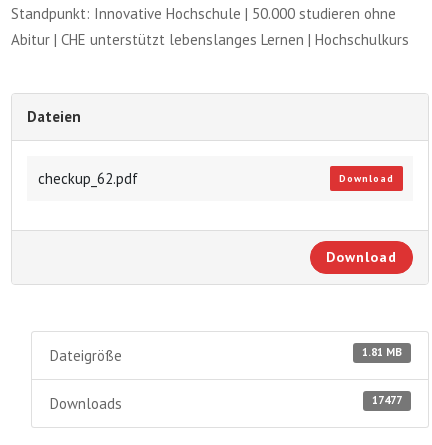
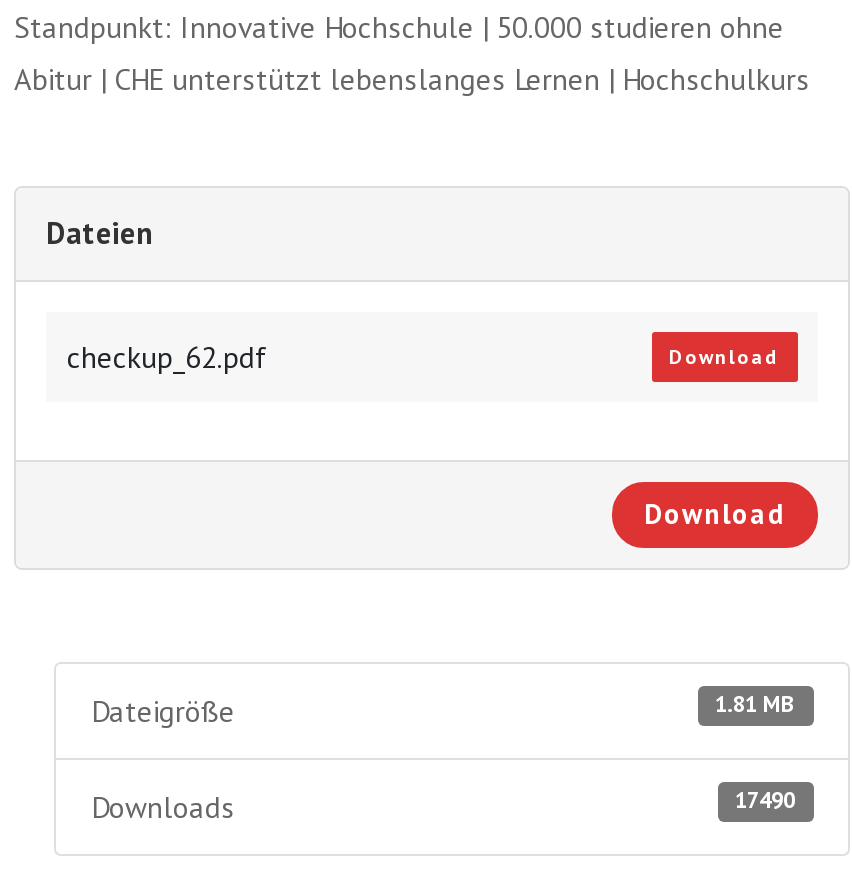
- 17477
+ 17490
